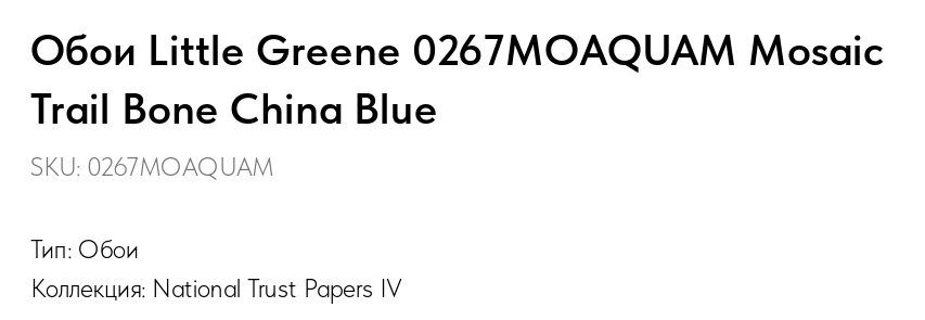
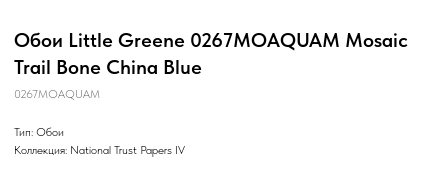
- SKU: 0267MOAQUAM
+ 0267MOAQUAM
